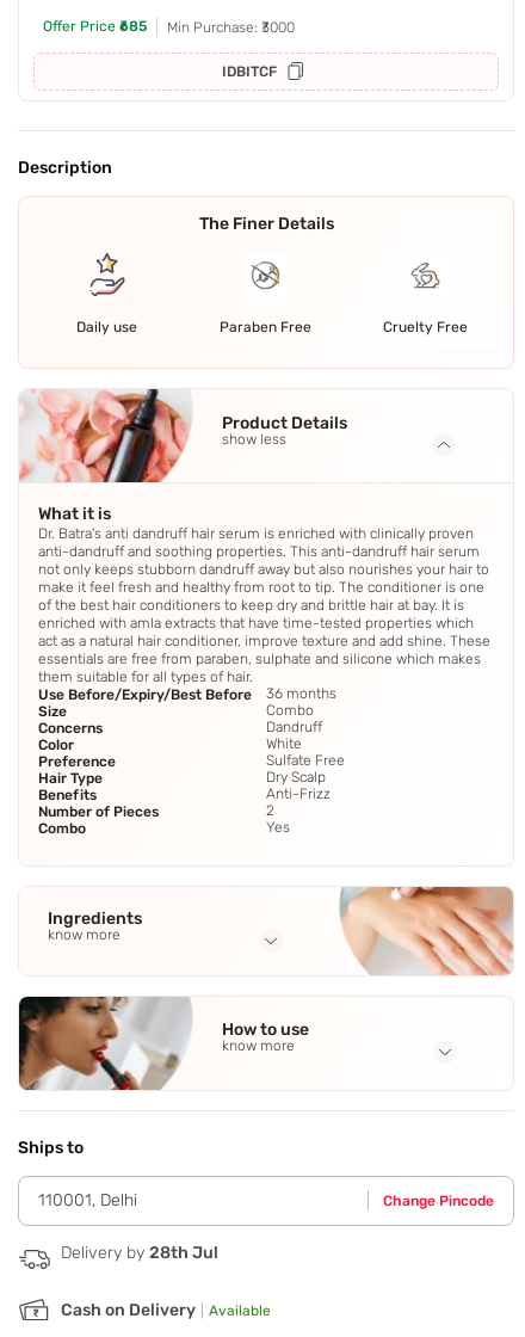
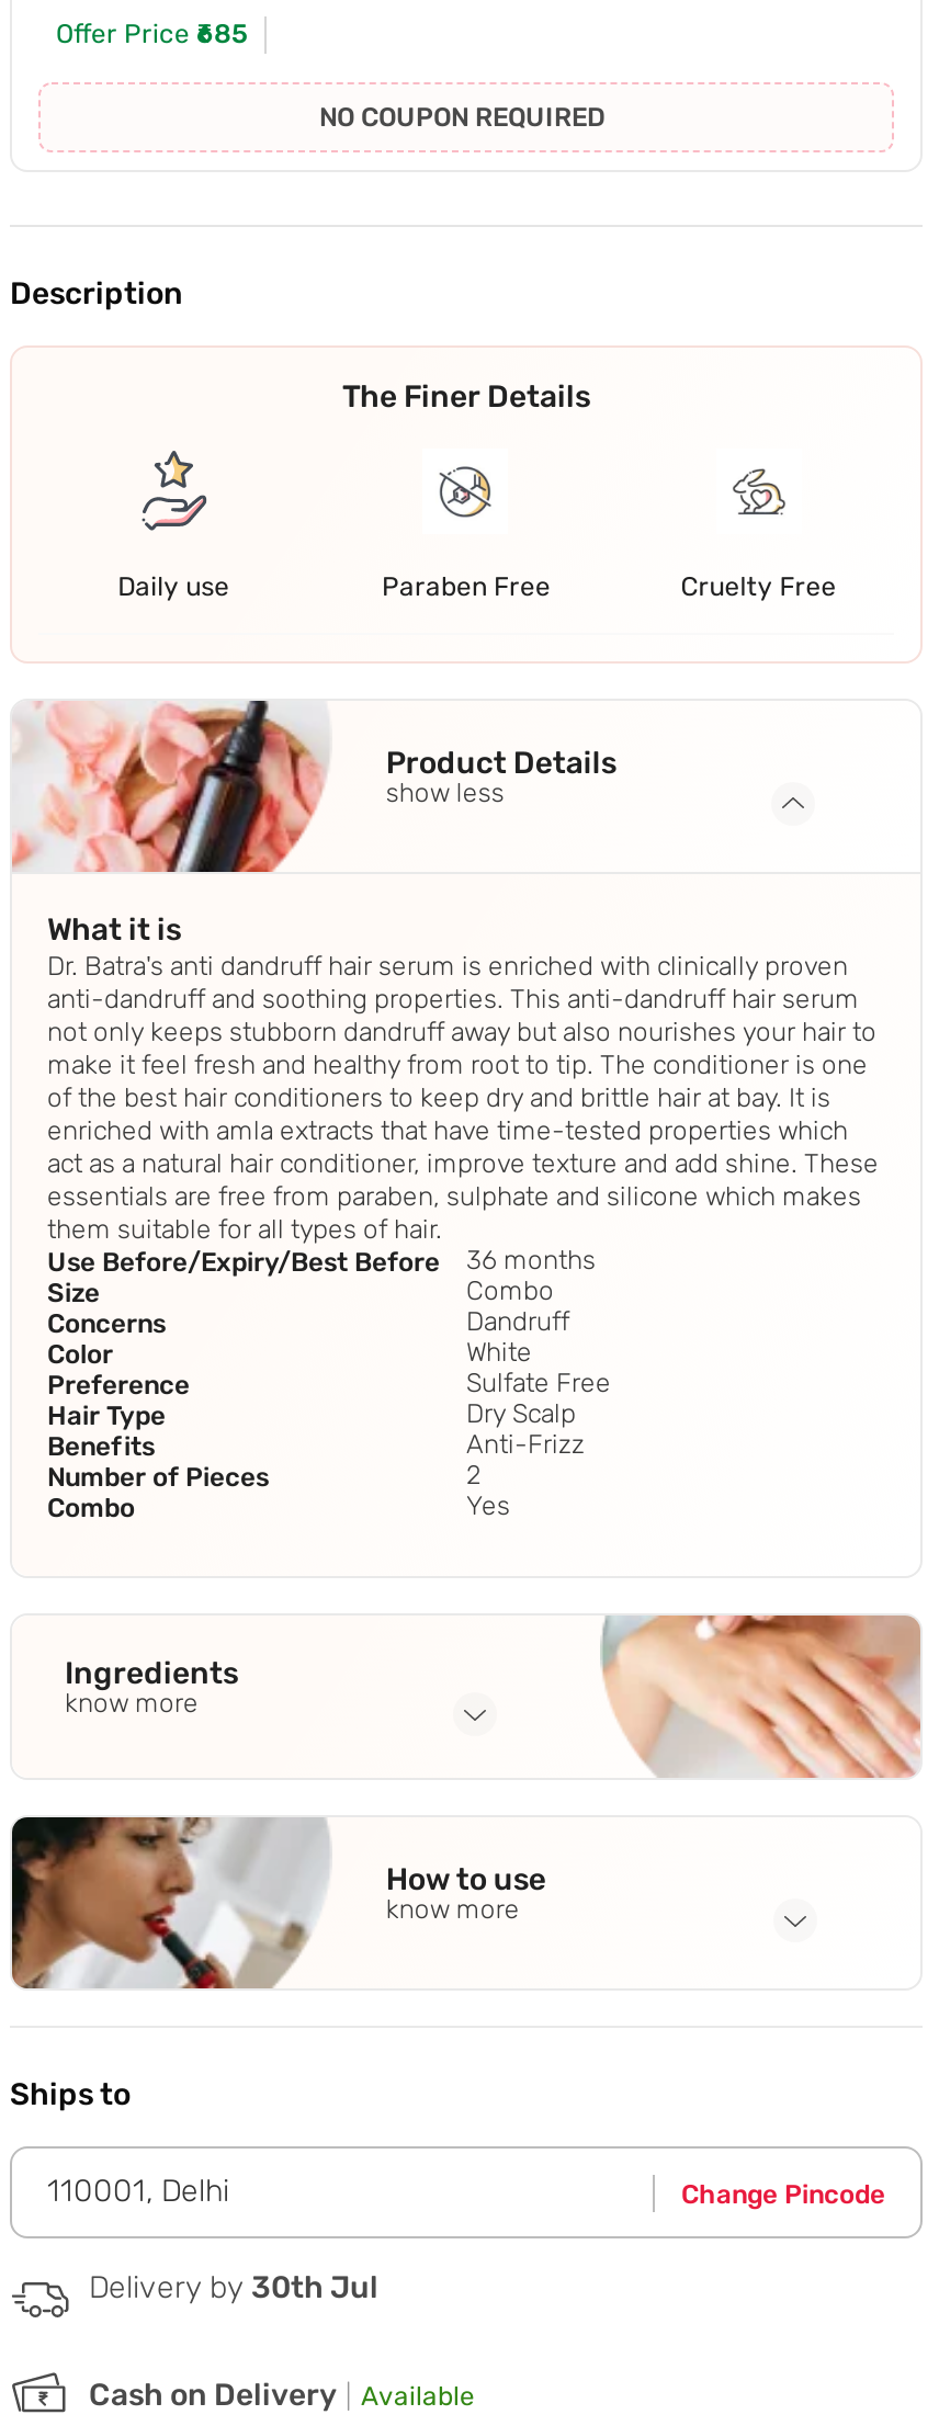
- Min Purchase: ₹3000
- IDBITCF
+ NO COUPON REQUIRED

- Delivery by 28th Jul
+ Delivery by 30th Jul
